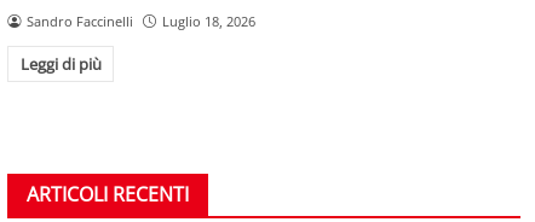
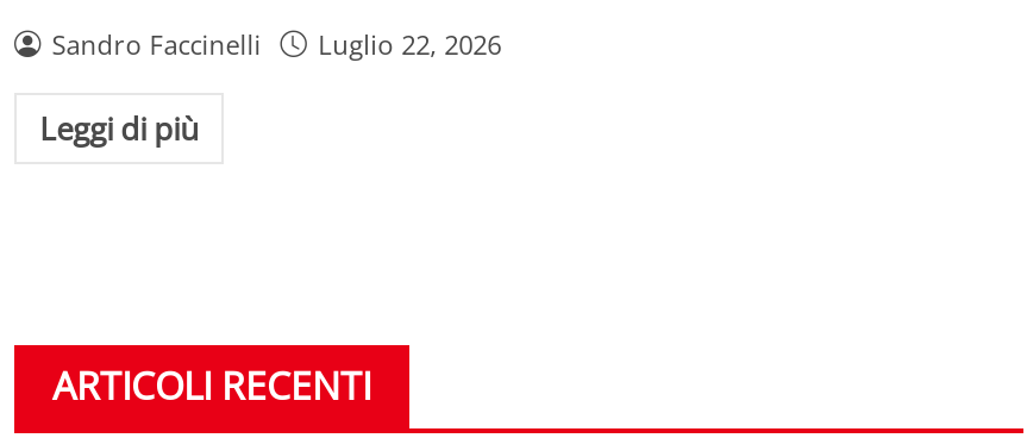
- Sandro Faccinelli Luglio 18, 2026
+ Sandro Faccinelli Luglio 22, 2026
